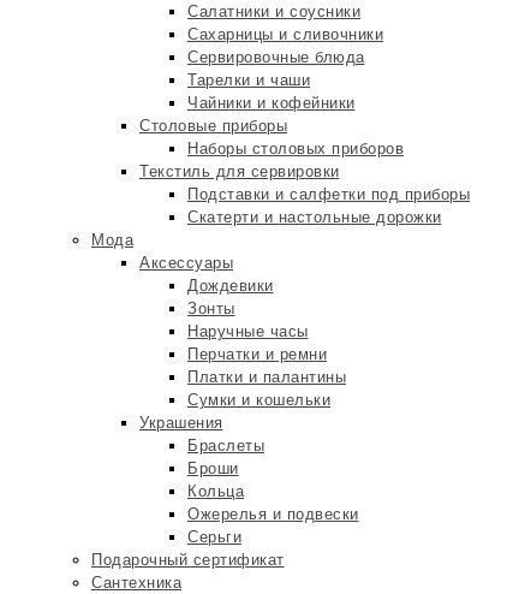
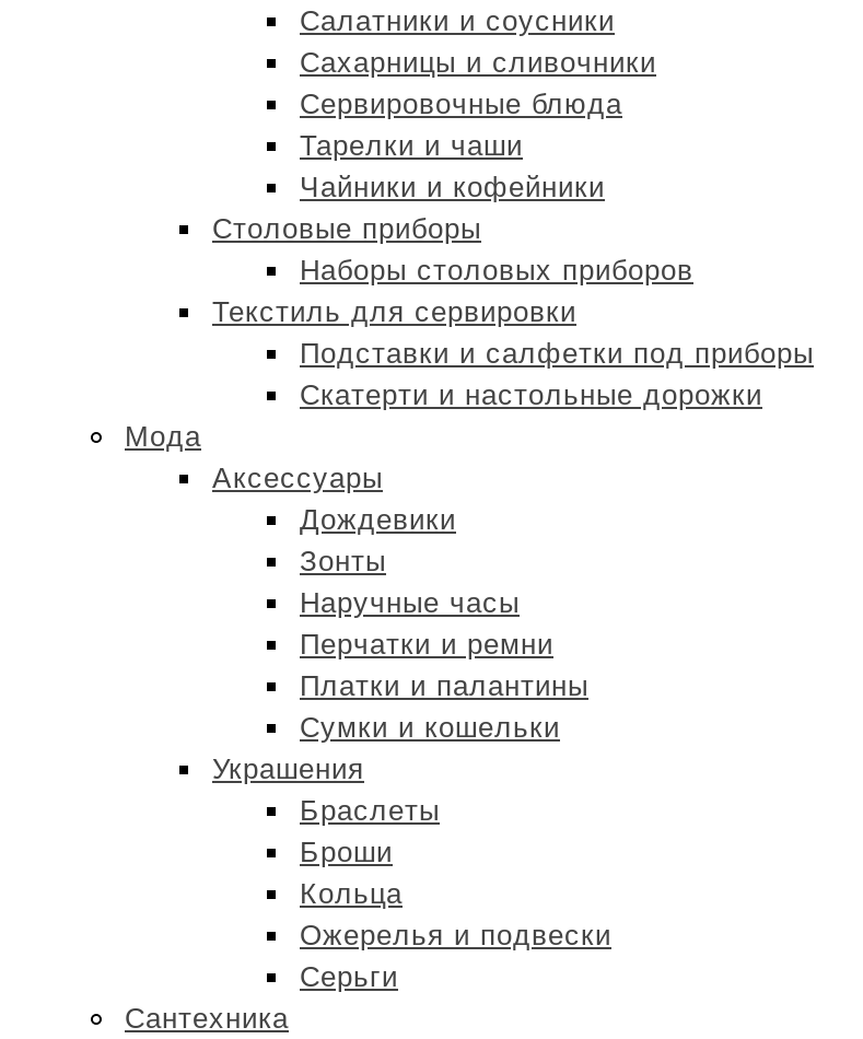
- Подарочный сертификат
